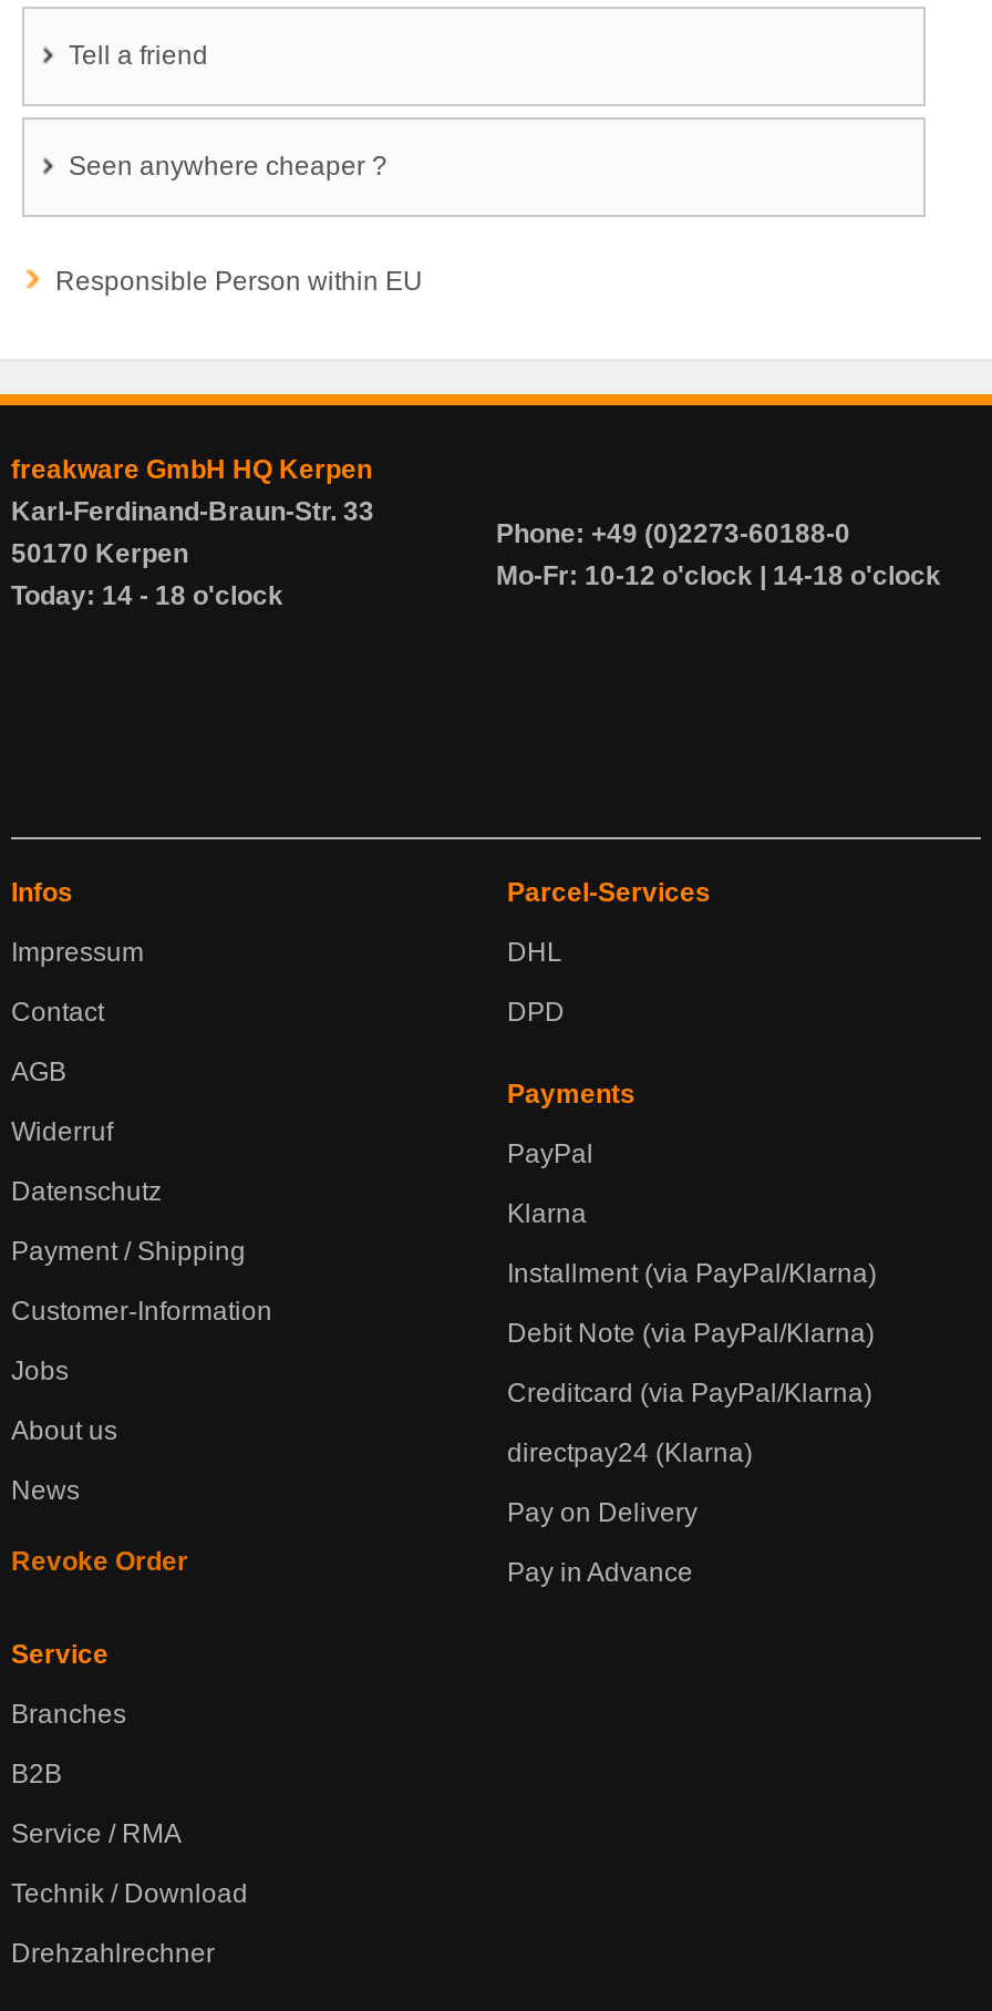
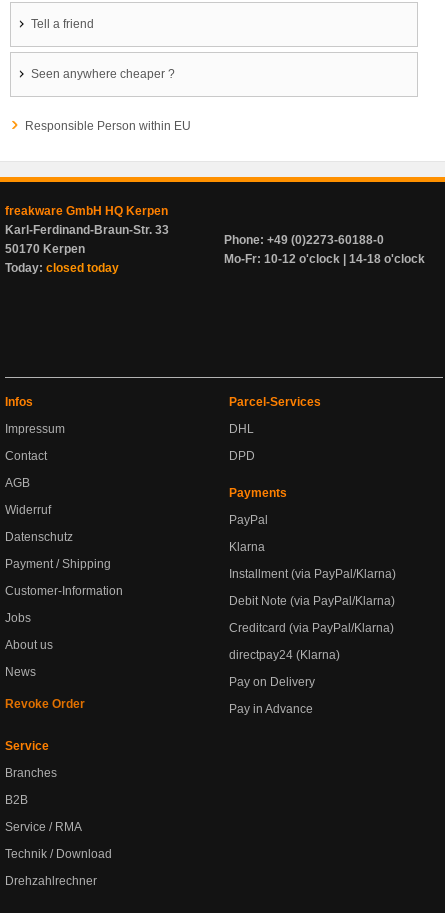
- Today: 14 - 18 o'clock
+ Today: closed today
